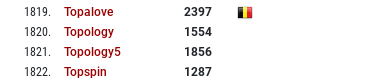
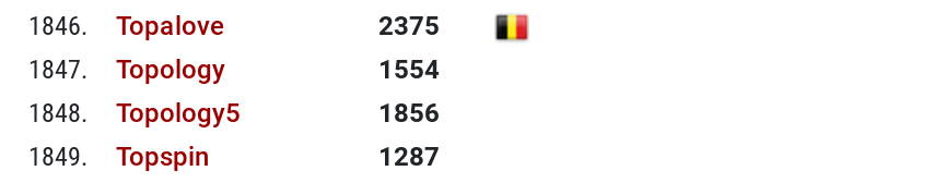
- 1819. Topalove
+ 1846. Topalove

- 2397
+ 2375

- 1820. Topology
+ 1847. Topology

- 1821. Topology5
+ 1848. Topology5

- 1822. Topspin
+ 1849. Topspin
